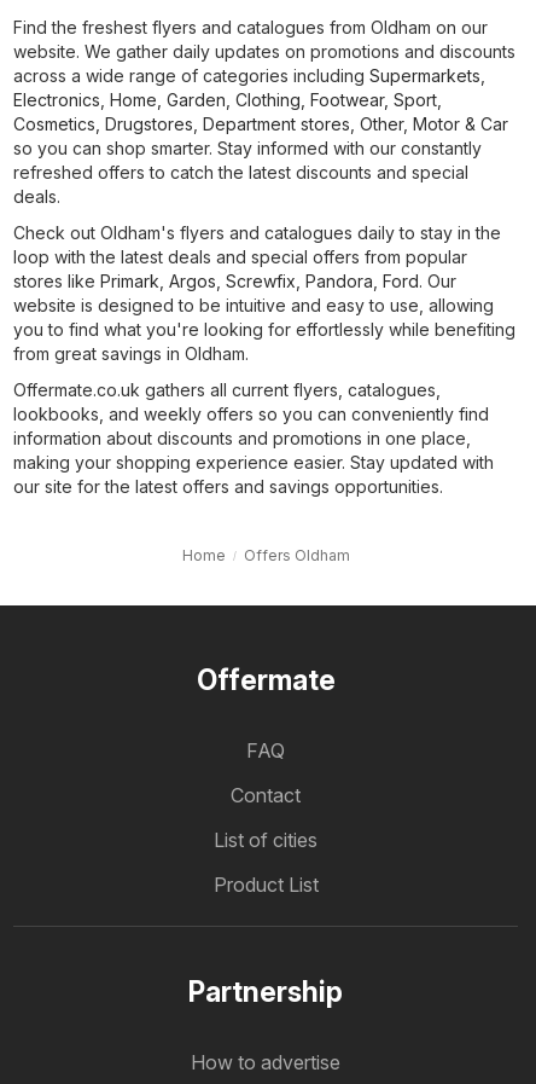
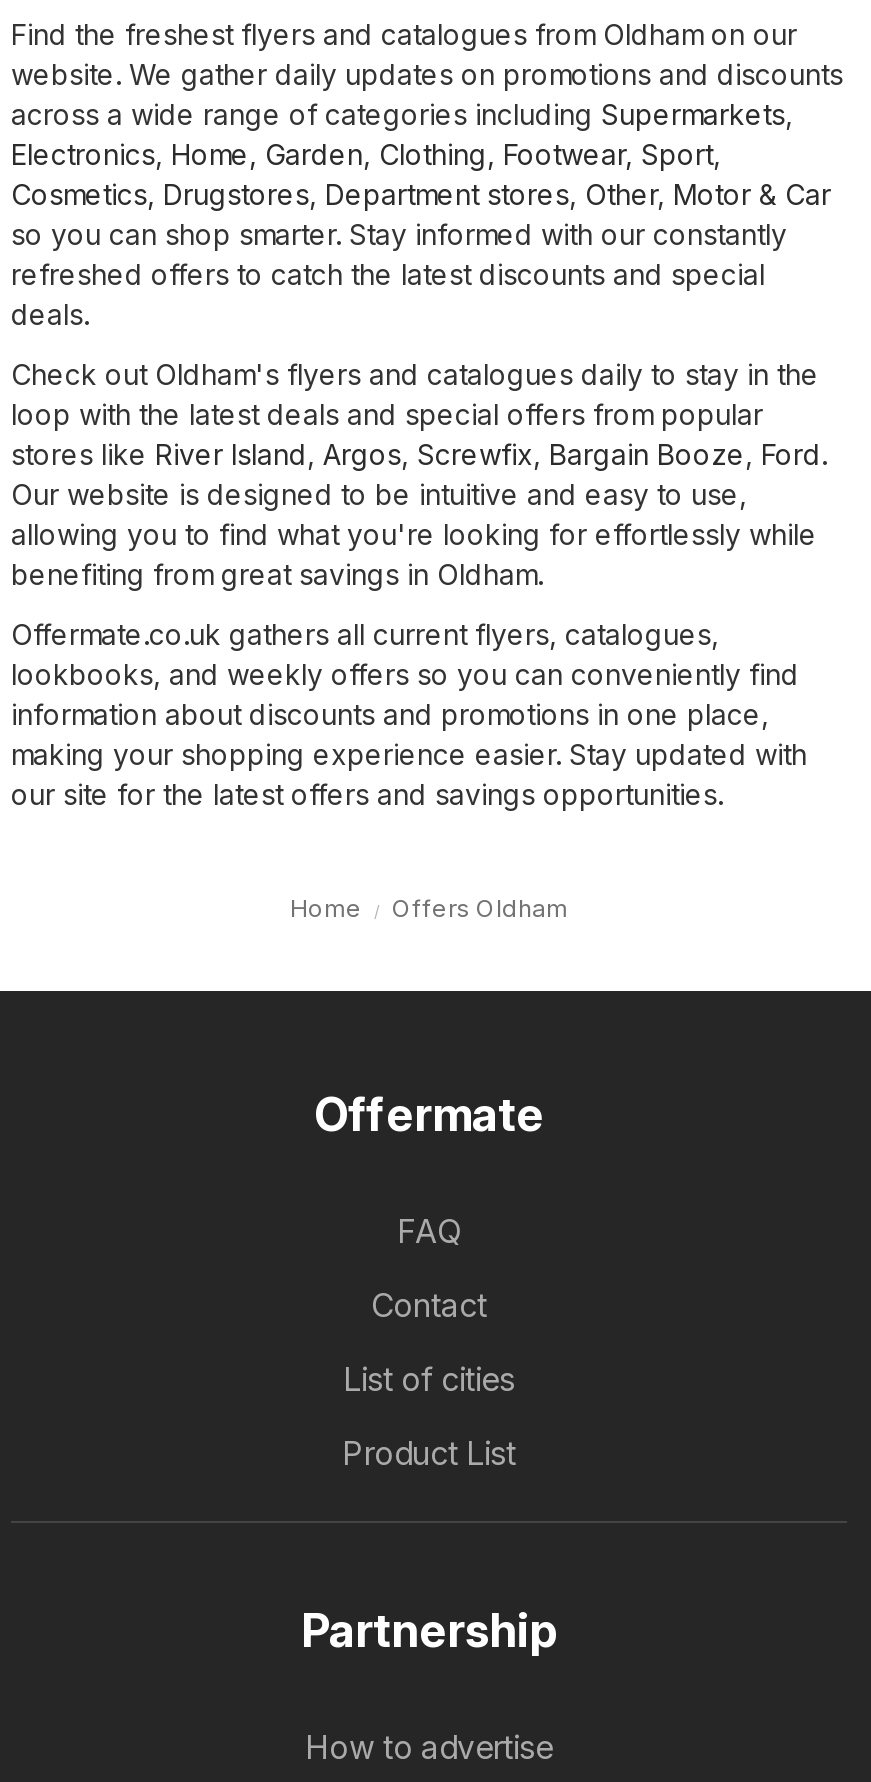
- stores like Primark, Argos, Screwfix, Pandora, Ford. Our
- website is designed to be intuitive and easy to use, allowing
- you to find what you're looking for effortlessly while benefiting
- from great savings in Oldham.
+ stores like River Island, Argos, Screwfix, Bargain Booze, Ford.
+ Our website is designed to be intuitive and easy to use,
+ allowing you to find what you're looking for effortlessly while
+ benefiting from great savings in Oldham.
